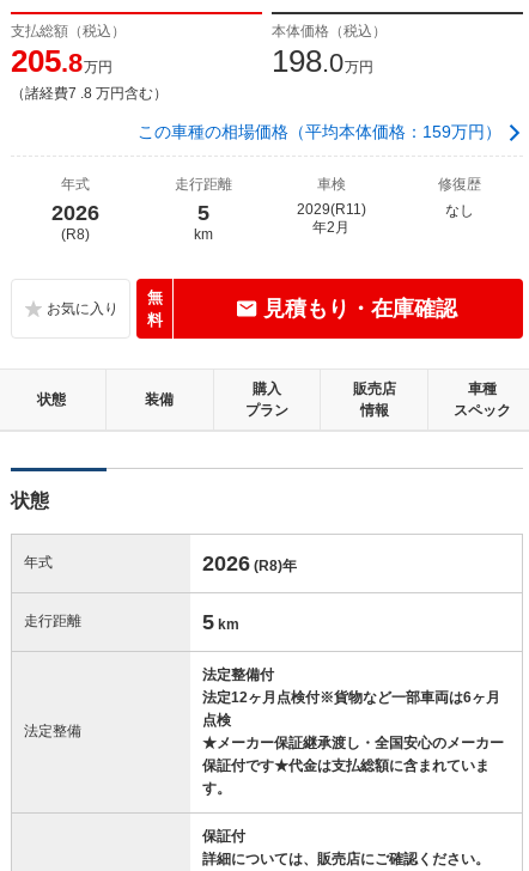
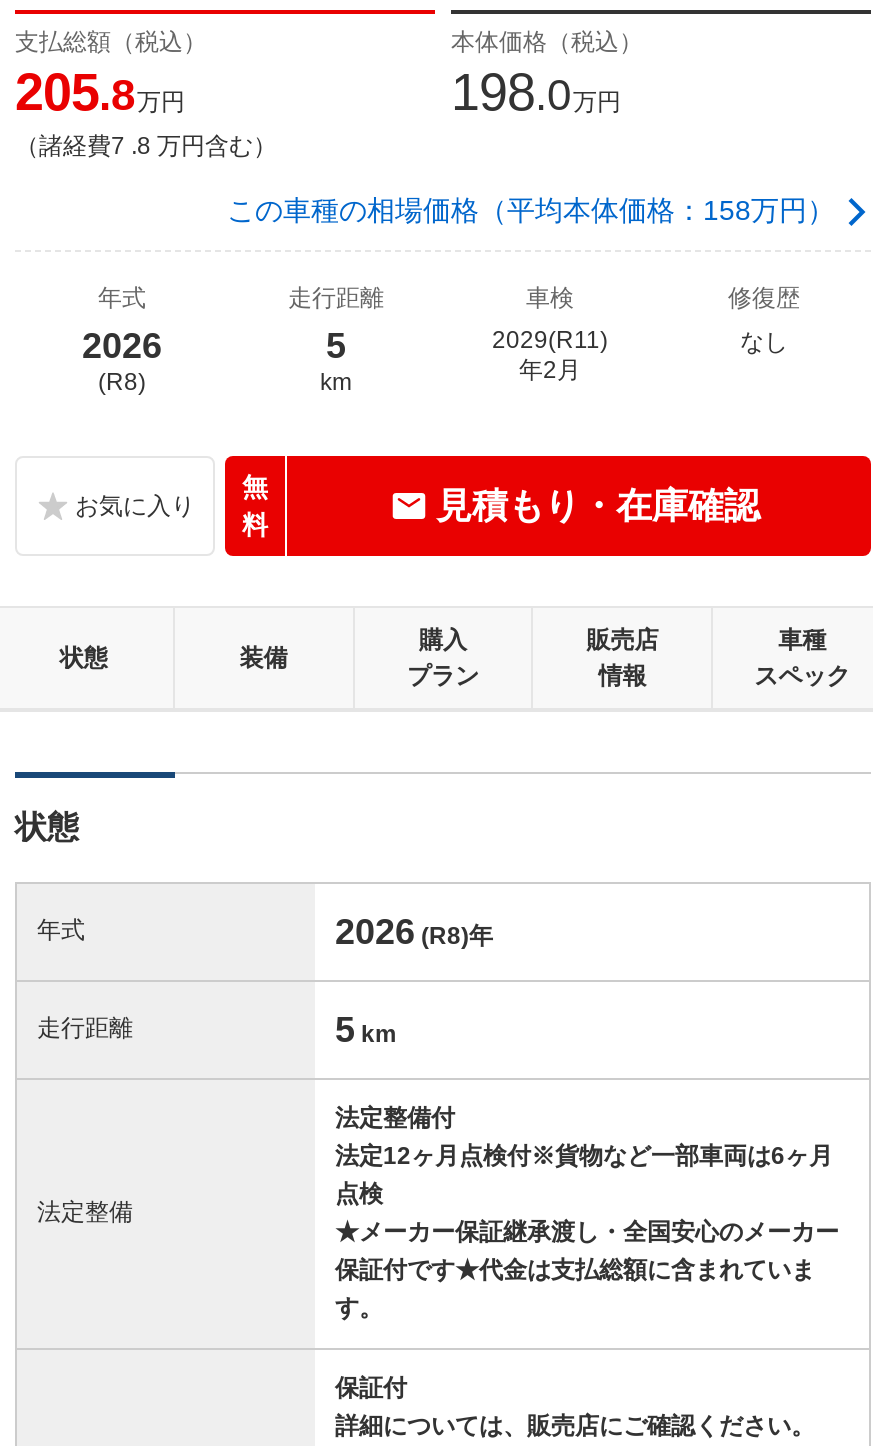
- この車種の相場価格（平均本体価格：159万円）
+ この車種の相場価格（平均本体価格：158万円）
